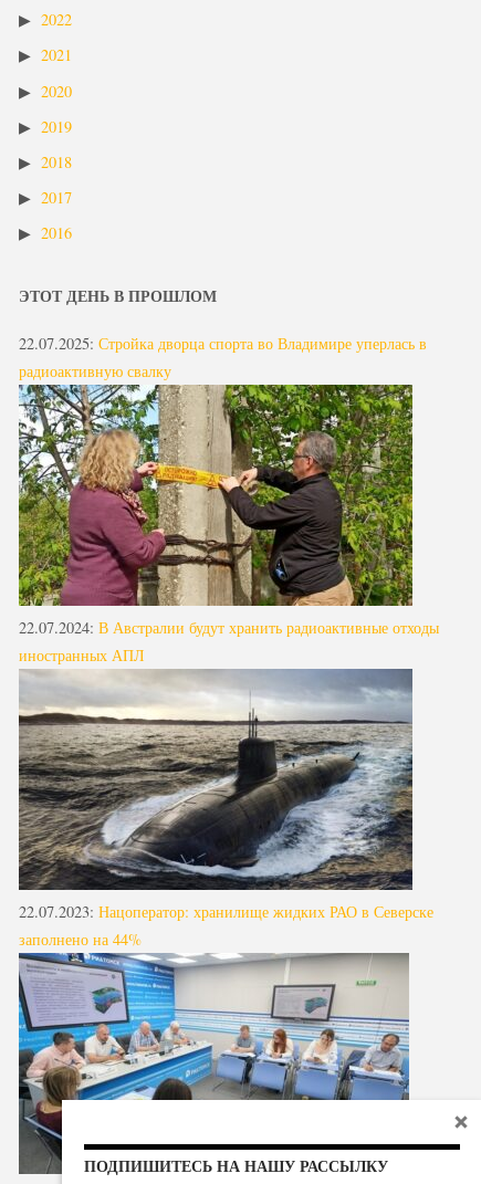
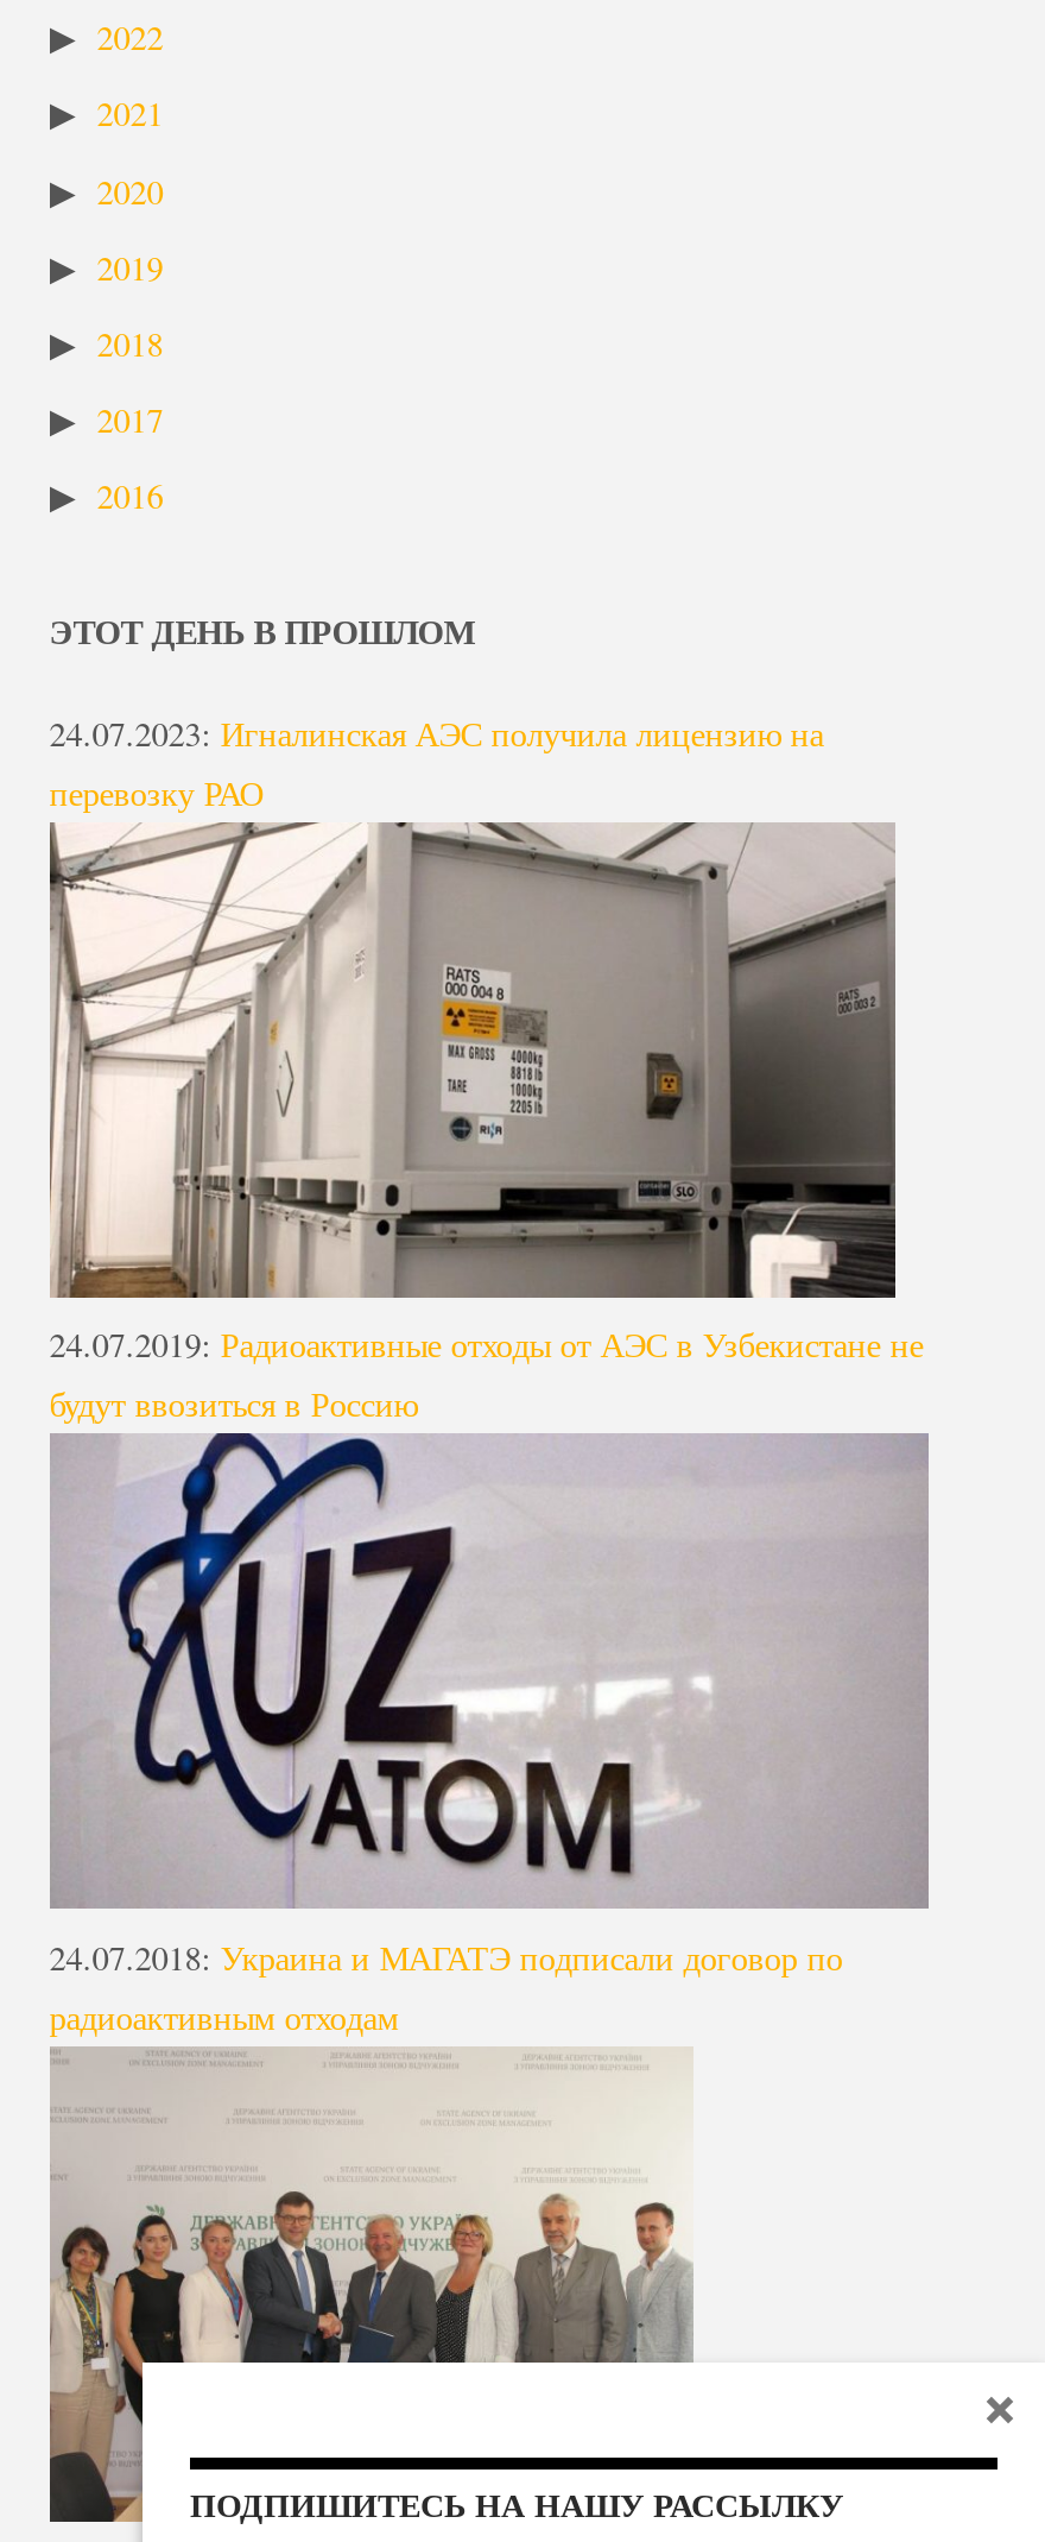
- 22.07.2025: Стройка дворца спорта во Владимире уперлась в
- радиоактивную свалку
+ 24.07.2023: Игналинская АЭС получила лицензию на
+ перевозку РАО

- [image]
- 22.07.2024: В Австралии будут хранить радиоактивные отходы
- иностранных АПЛ
+ [image]
+ 24.07.2019: Радиоактивные отходы от АЭС в Узбекистане не
+ будут ввозиться в Россию

- [image]
- 22.07.2023: Нацоператор: хранилище жидких РАО в Северске
- заполнено на 44%
+ [image]
+ 24.07.2018: Украина и МАГАТЭ подписали договор по
+ радиоактивным отходам

- [image]
+ [image]
